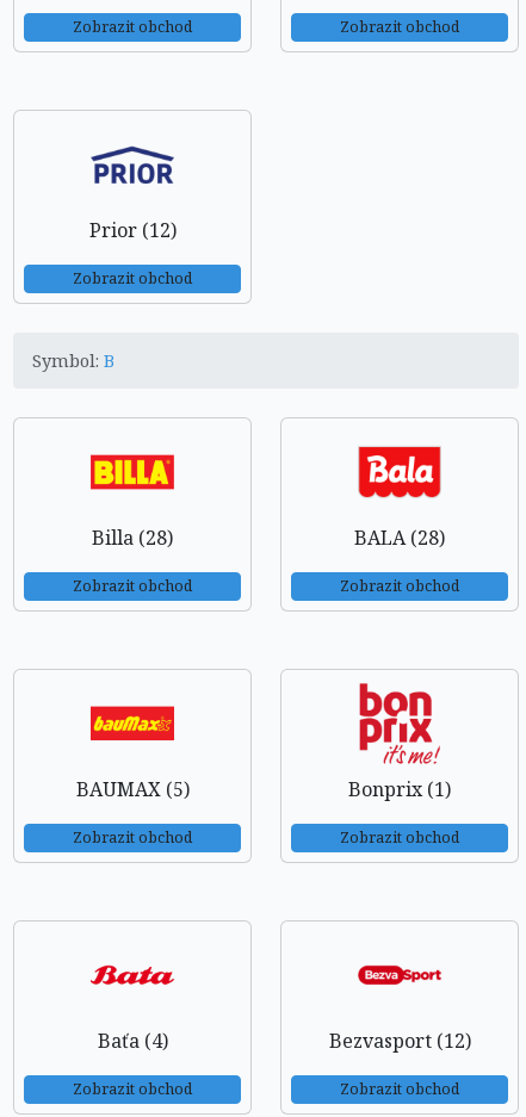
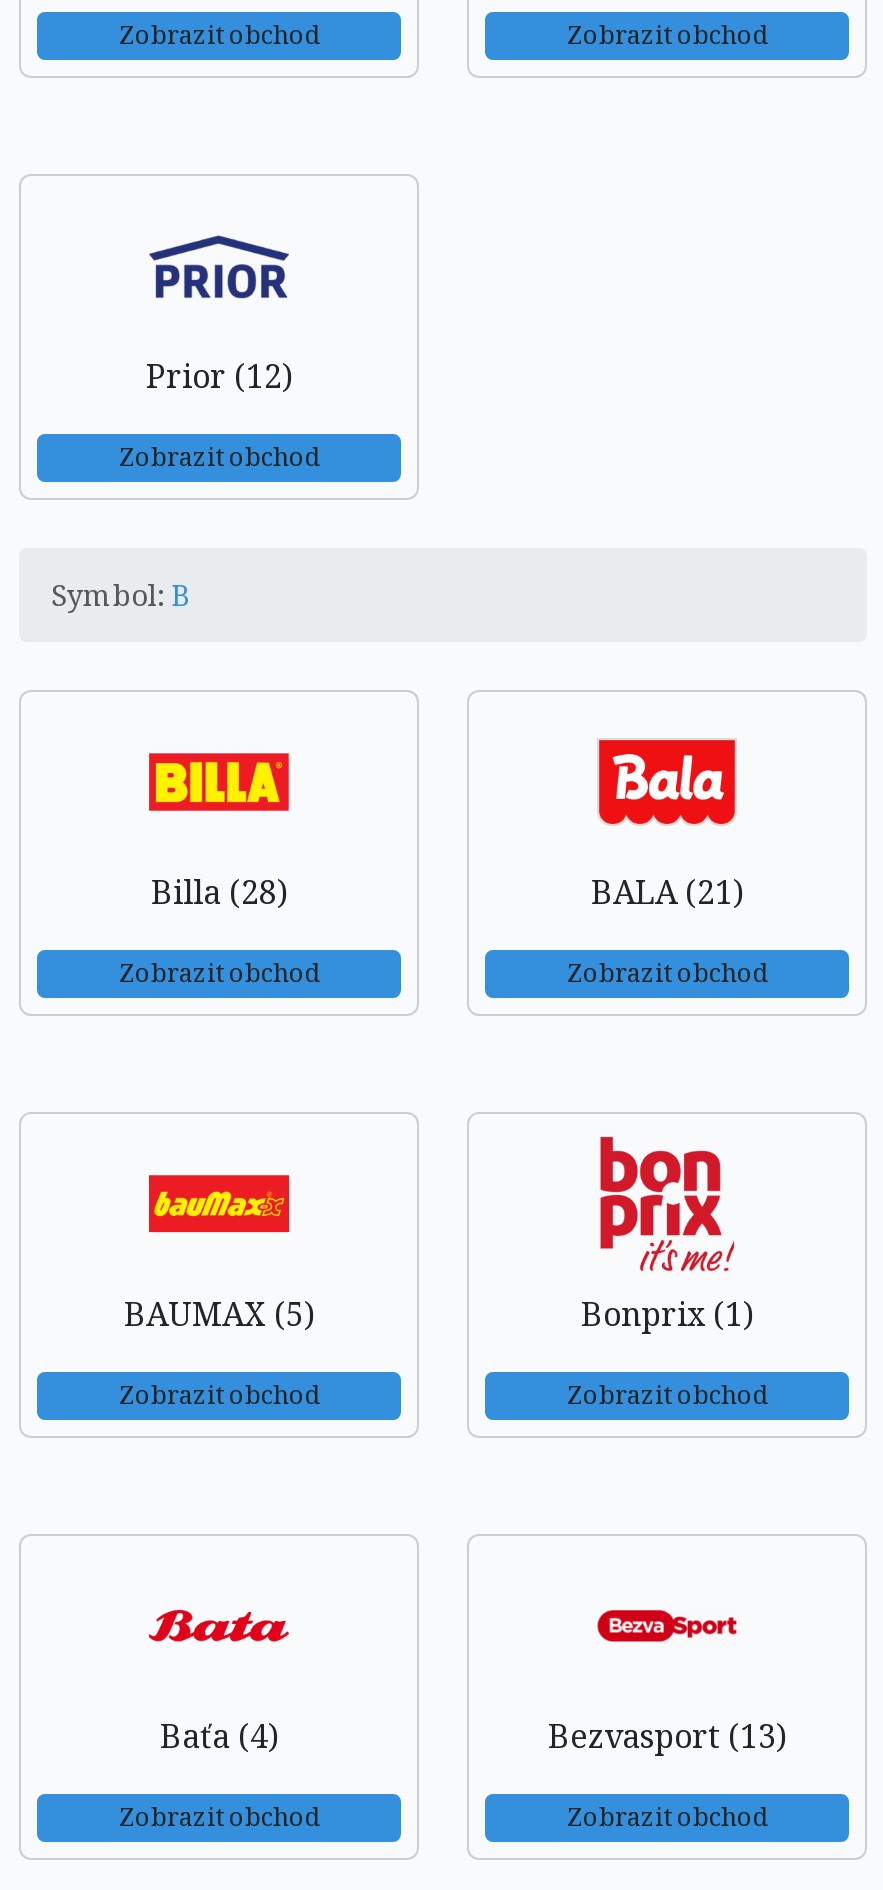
- BALA (28)
+ BALA (21)

- Bezvasport (12)
+ Bezvasport (13)
